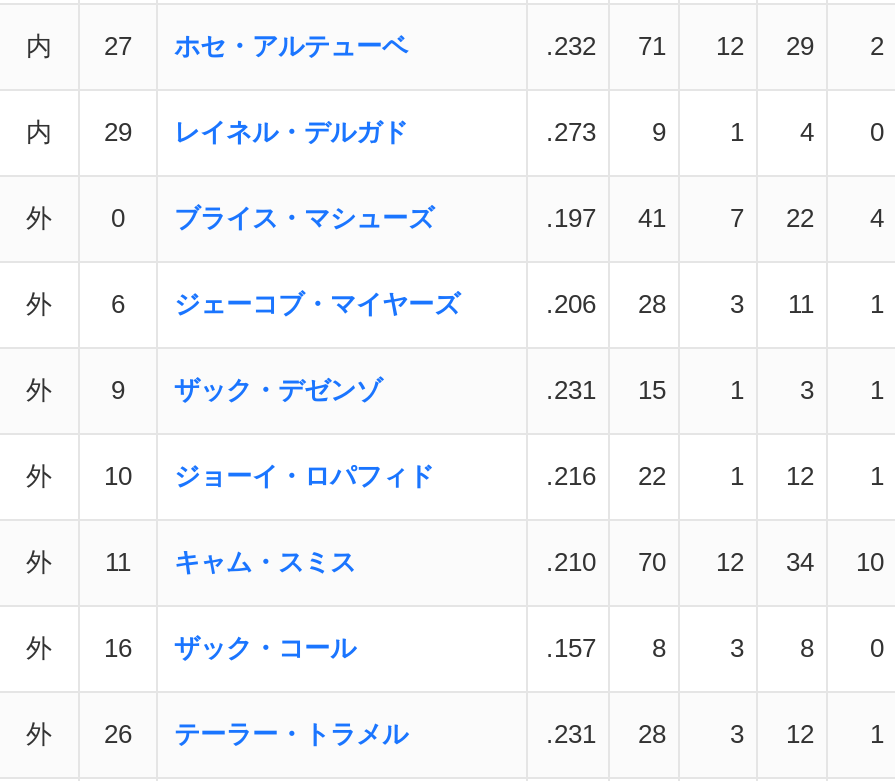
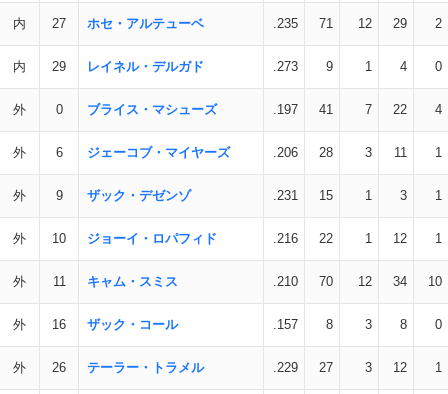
- .232 71 12 29 2
+ .235 71 12 29 2

- .231
+ .229

- 28
+ 27
